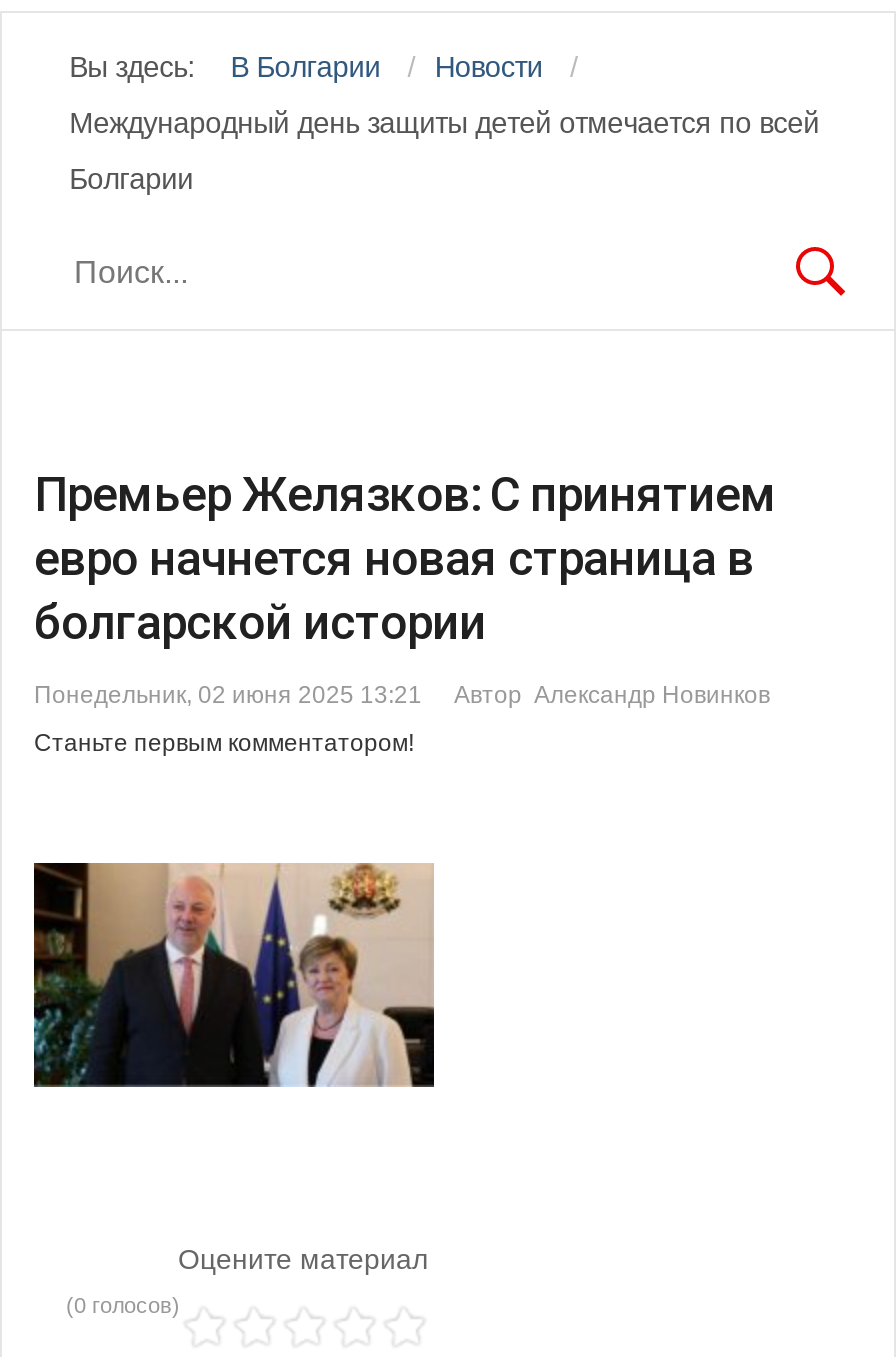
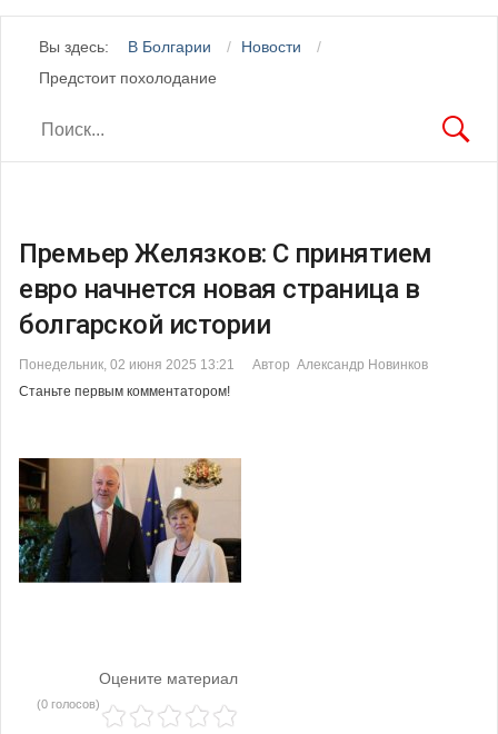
- Международный день защиты детей отмечается по всей
- Болгарии
+ Предстоит похолодание
